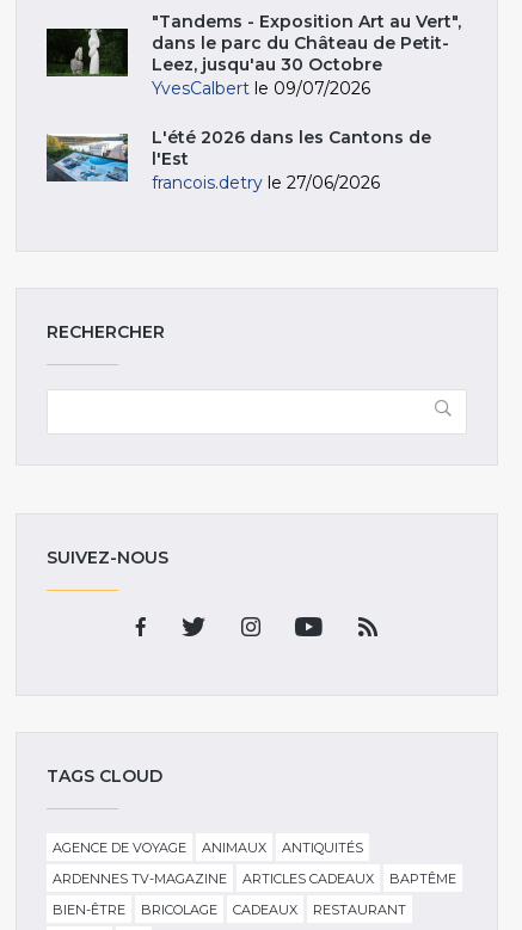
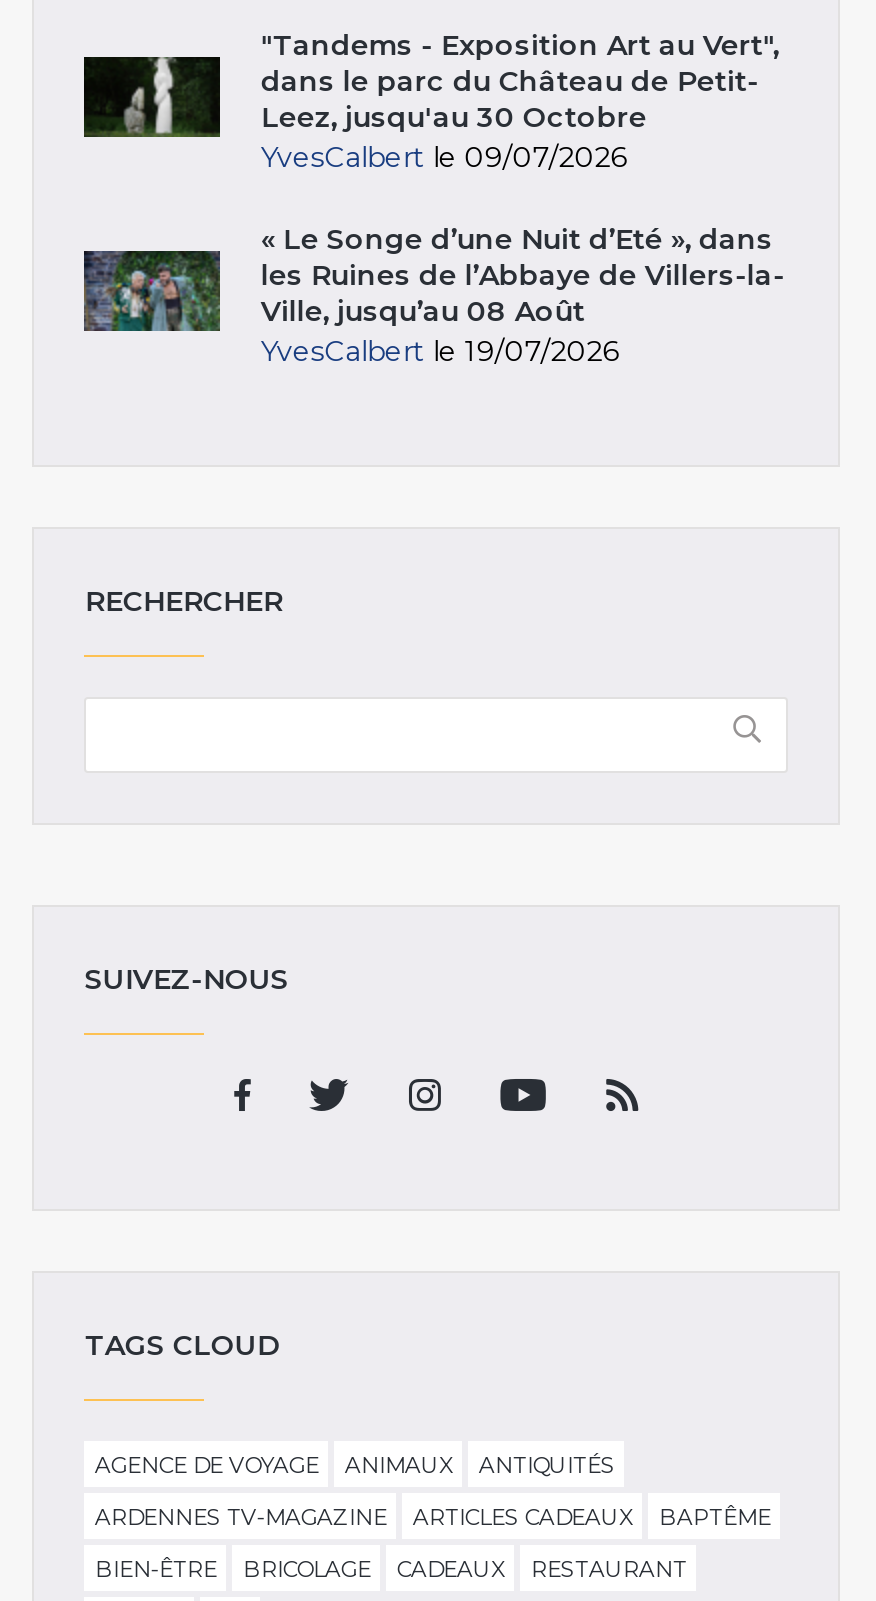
- [image]
- L'été 2026 dans les Cantons de
- l'Est
- francois.detry le 27/06/2026
+ [image]
+ « Le Songe d’une Nuit d’Eté », dans
+ les Ruines de l’Abbaye de Villers-la-
+ Ville, jusqu’au 08 Août
+ YvesCalbert le 19/07/2026
